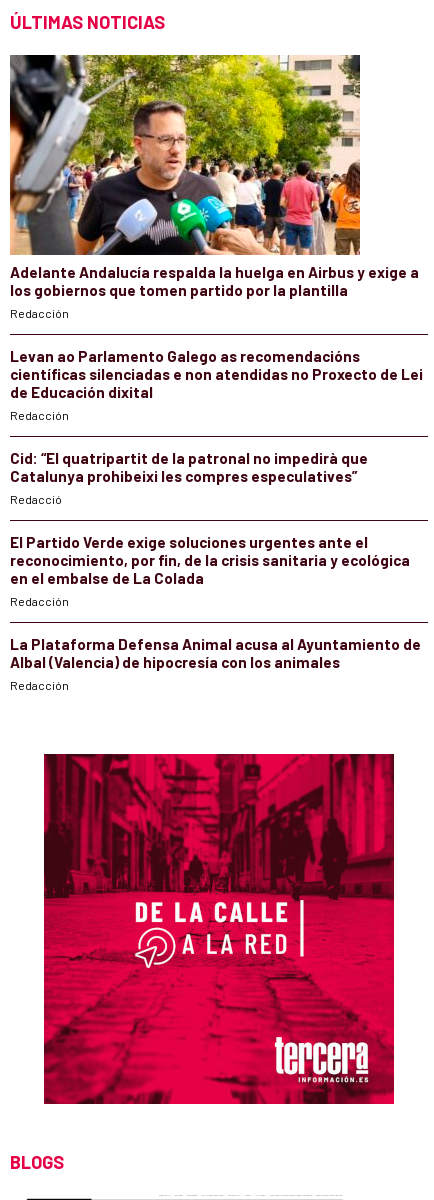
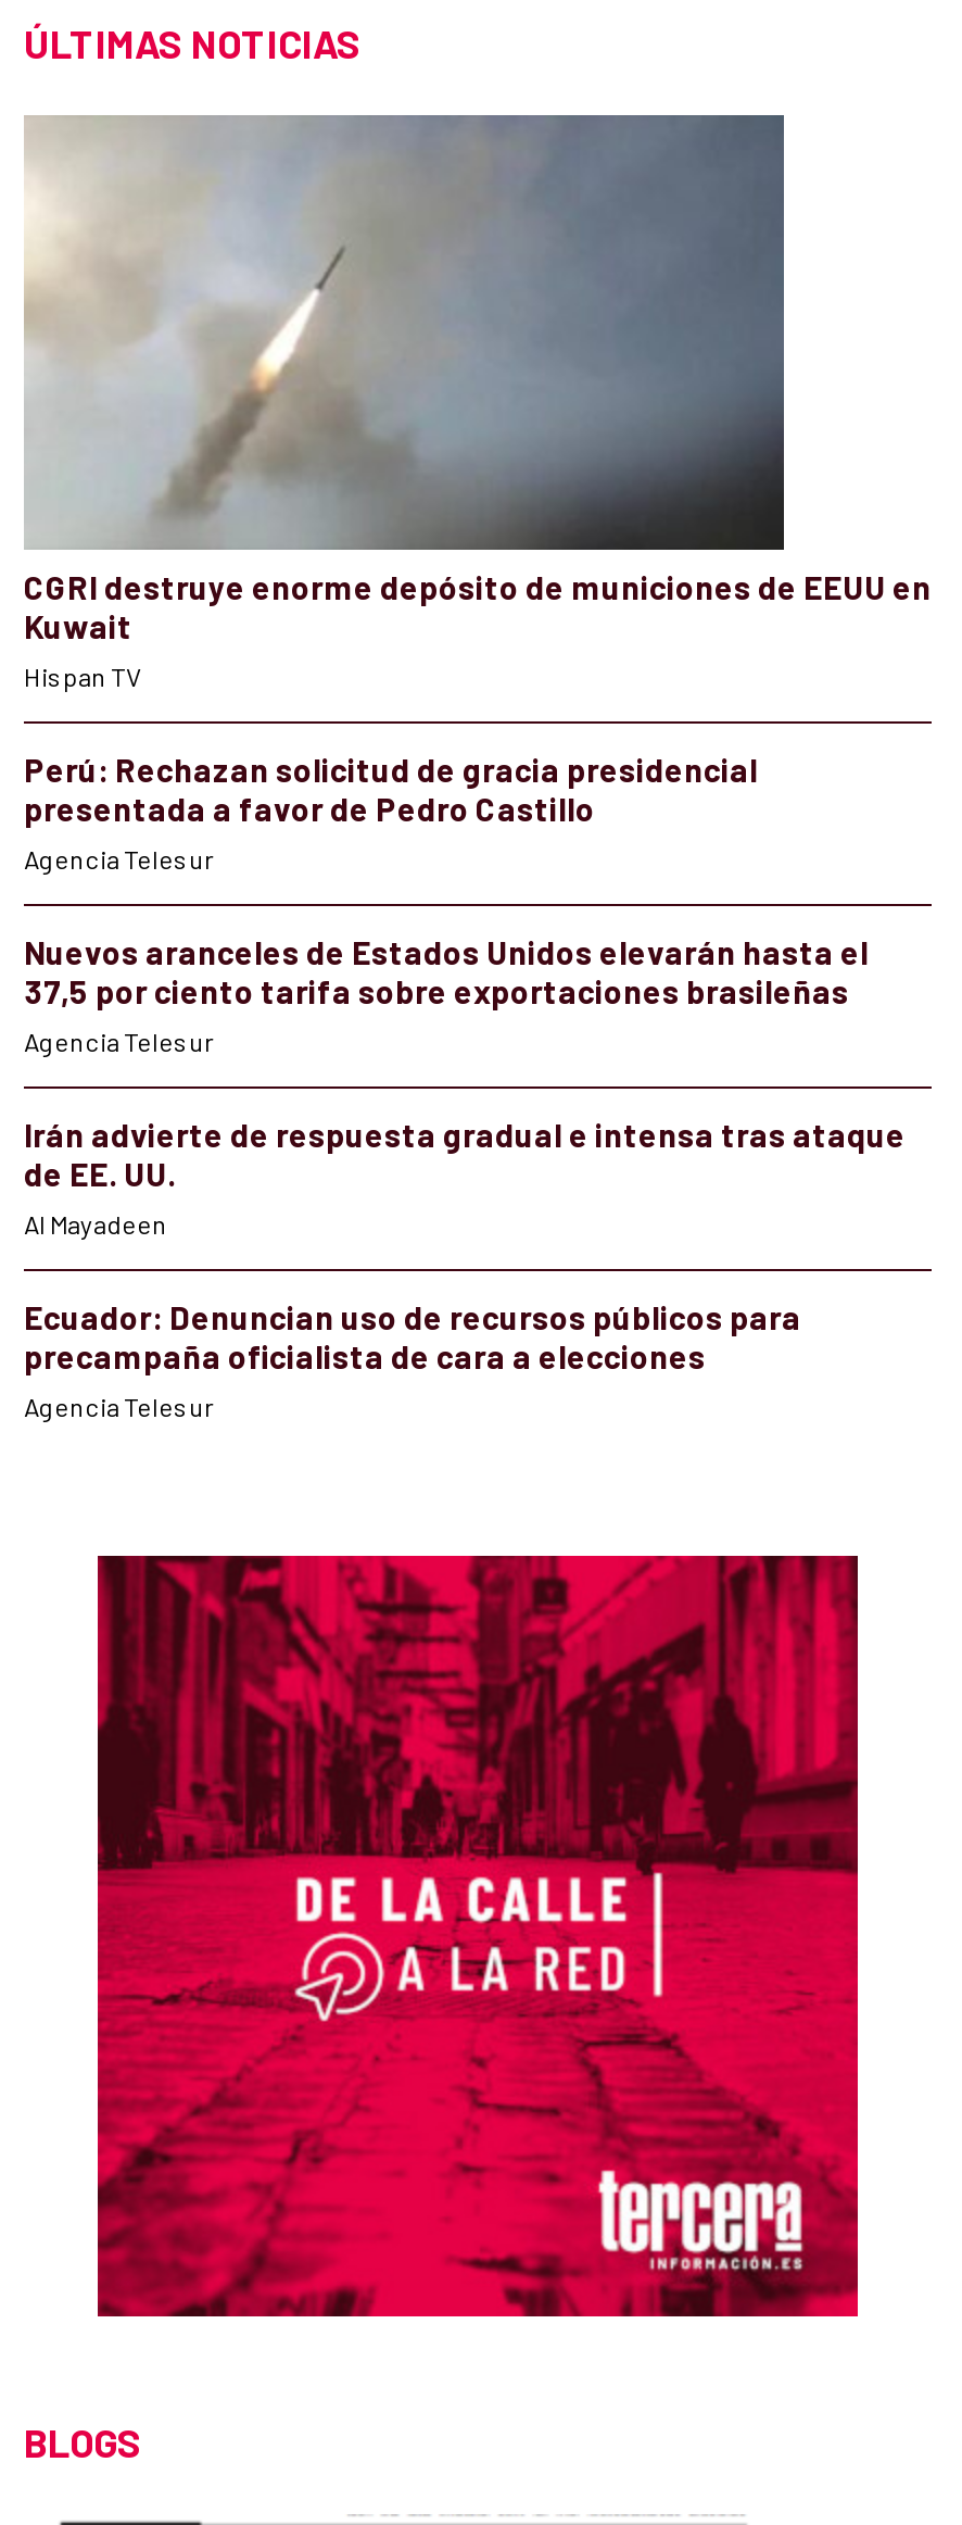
- [image]
+ [image]

- Adelante Andalucía respalda la huelga en Airbus y exige a
- los gobiernos que tomen partido por la plantilla
- Redacción
+ CGRI destruye enorme depósito de municiones de EEUU en
+ Kuwait
+ Hispan TV

- Levan ao Parlamento Galego as recomendacións
- científicas silenciadas e non atendidas no Proxecto de Lei
- de Educación dixital
- Redacción
+ Perú: Rechazan solicitud de gracia presidencial
+ presentada a favor de Pedro Castillo
+ Agencia Telesur

- Cid: “El quatripartit de la patronal no impedirà que
- Catalunya prohibeixi les compres especulatives”
- Redacció
+ Nuevos aranceles de Estados Unidos elevarán hasta el
+ 37,5 por ciento tarifa sobre exportaciones brasileñas
+ Agencia Telesur

- El Partido Verde exige soluciones urgentes ante el
- reconocimiento, por fin, de la crisis sanitaria y ecológica
- en el embalse de La Colada
- Redacción
+ Irán advierte de respuesta gradual e intensa tras ataque
+ de EE. UU.
+ Al Mayadeen

- La Plataforma Defensa Animal acusa al Ayuntamiento de
- Albal (Valencia) de hipocresía con los animales
- Redacción
+ Ecuador: Denuncian uso de recursos públicos para
+ precampaña oficialista de cara a elecciones
+ Agencia Telesur
